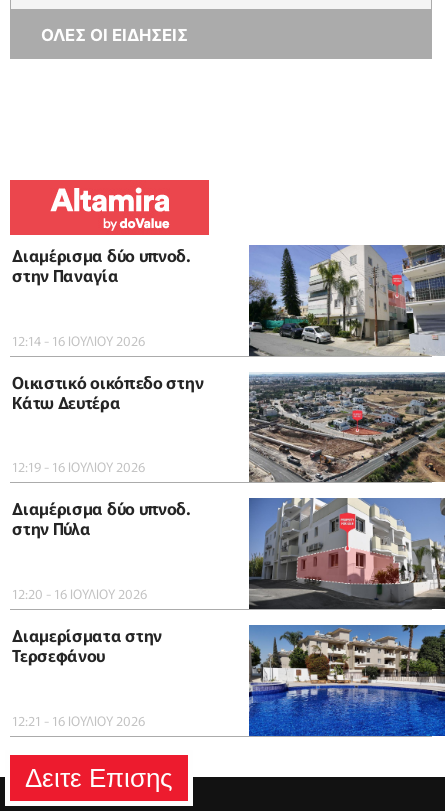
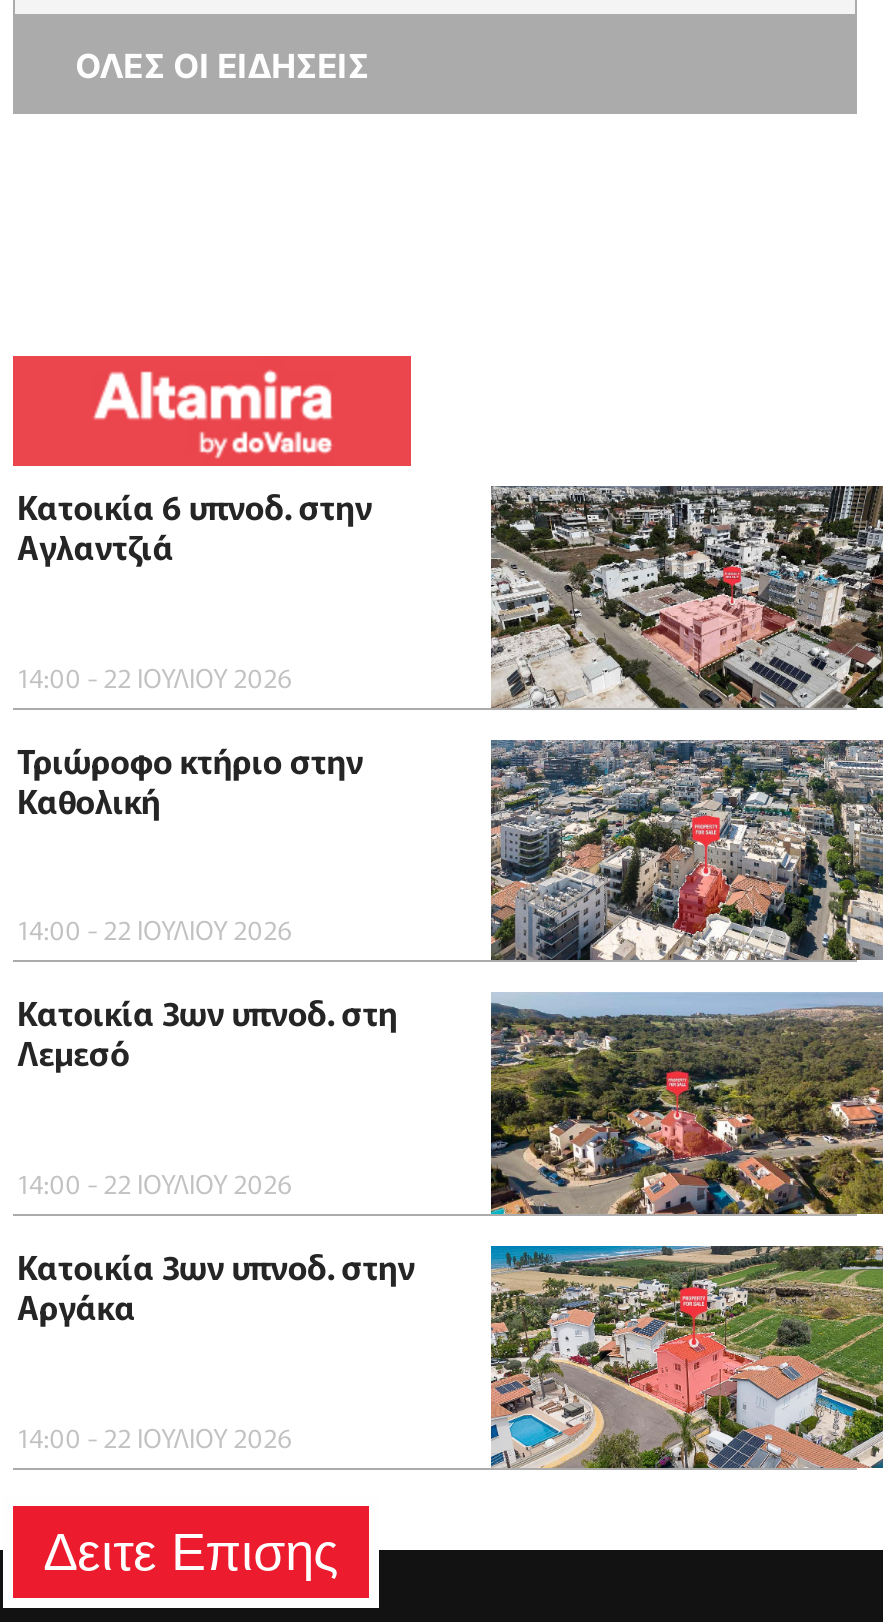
- Διαμέρισμα δύο υπνοδ.
- στην Παναγία
+ Κατοικία 6 υπνοδ. στην
+ Αγλαντζιά

- [image]
+ [image]

- 12:14 - 16 ΙΟΥΛΙΟΥ 2026
+ 14:00 - 22 ΙΟΥΛΙΟΥ 2026

- Οικιστικό οικόπεδο στην
- Κάτω Δευτέρα
+ Τριώροφο κτήριο στην
+ Καθολική

- [image]
+ [image]

- 12:19 - 16 ΙΟΥΛΙΟΥ 2026
+ 14:00 - 22 ΙΟΥΛΙΟΥ 2026

- Διαμέρισμα δύο υπνοδ.
- στην Πύλα
+ Κατοικία 3ων υπνοδ. στη
+ Λεμεσό

- [image]
+ [image]

- 12:20 - 16 ΙΟΥΛΙΟΥ 2026
+ 14:00 - 22 ΙΟΥΛΙΟΥ 2026

- Διαμερίσματα στην
- Τερσεφάνου
+ Κατοικία 3ων υπνοδ. στην
+ Αργάκα

- [image]
+ [image]

- 12:21 - 16 ΙΟΥΛΙΟΥ 2026
+ 14:00 - 22 ΙΟΥΛΙΟΥ 2026
